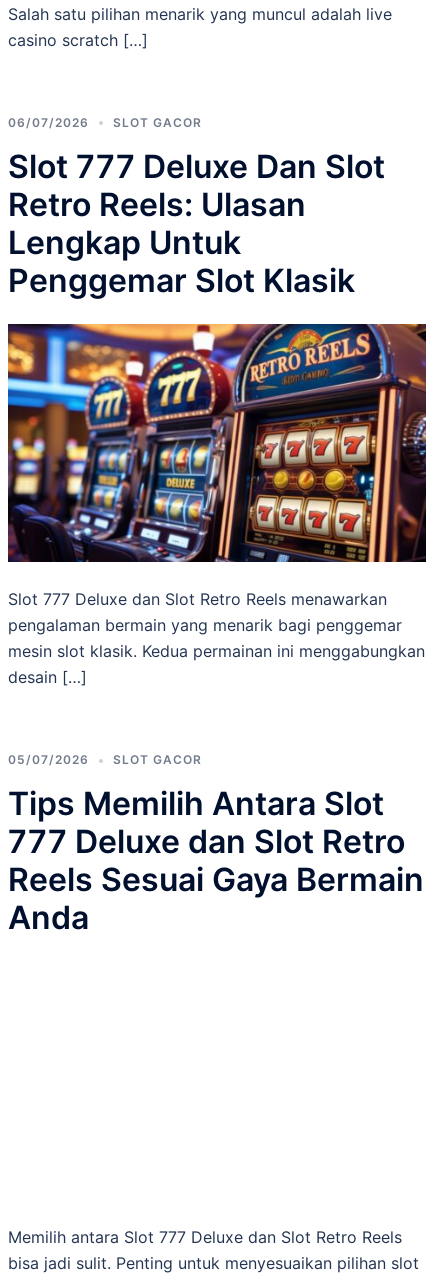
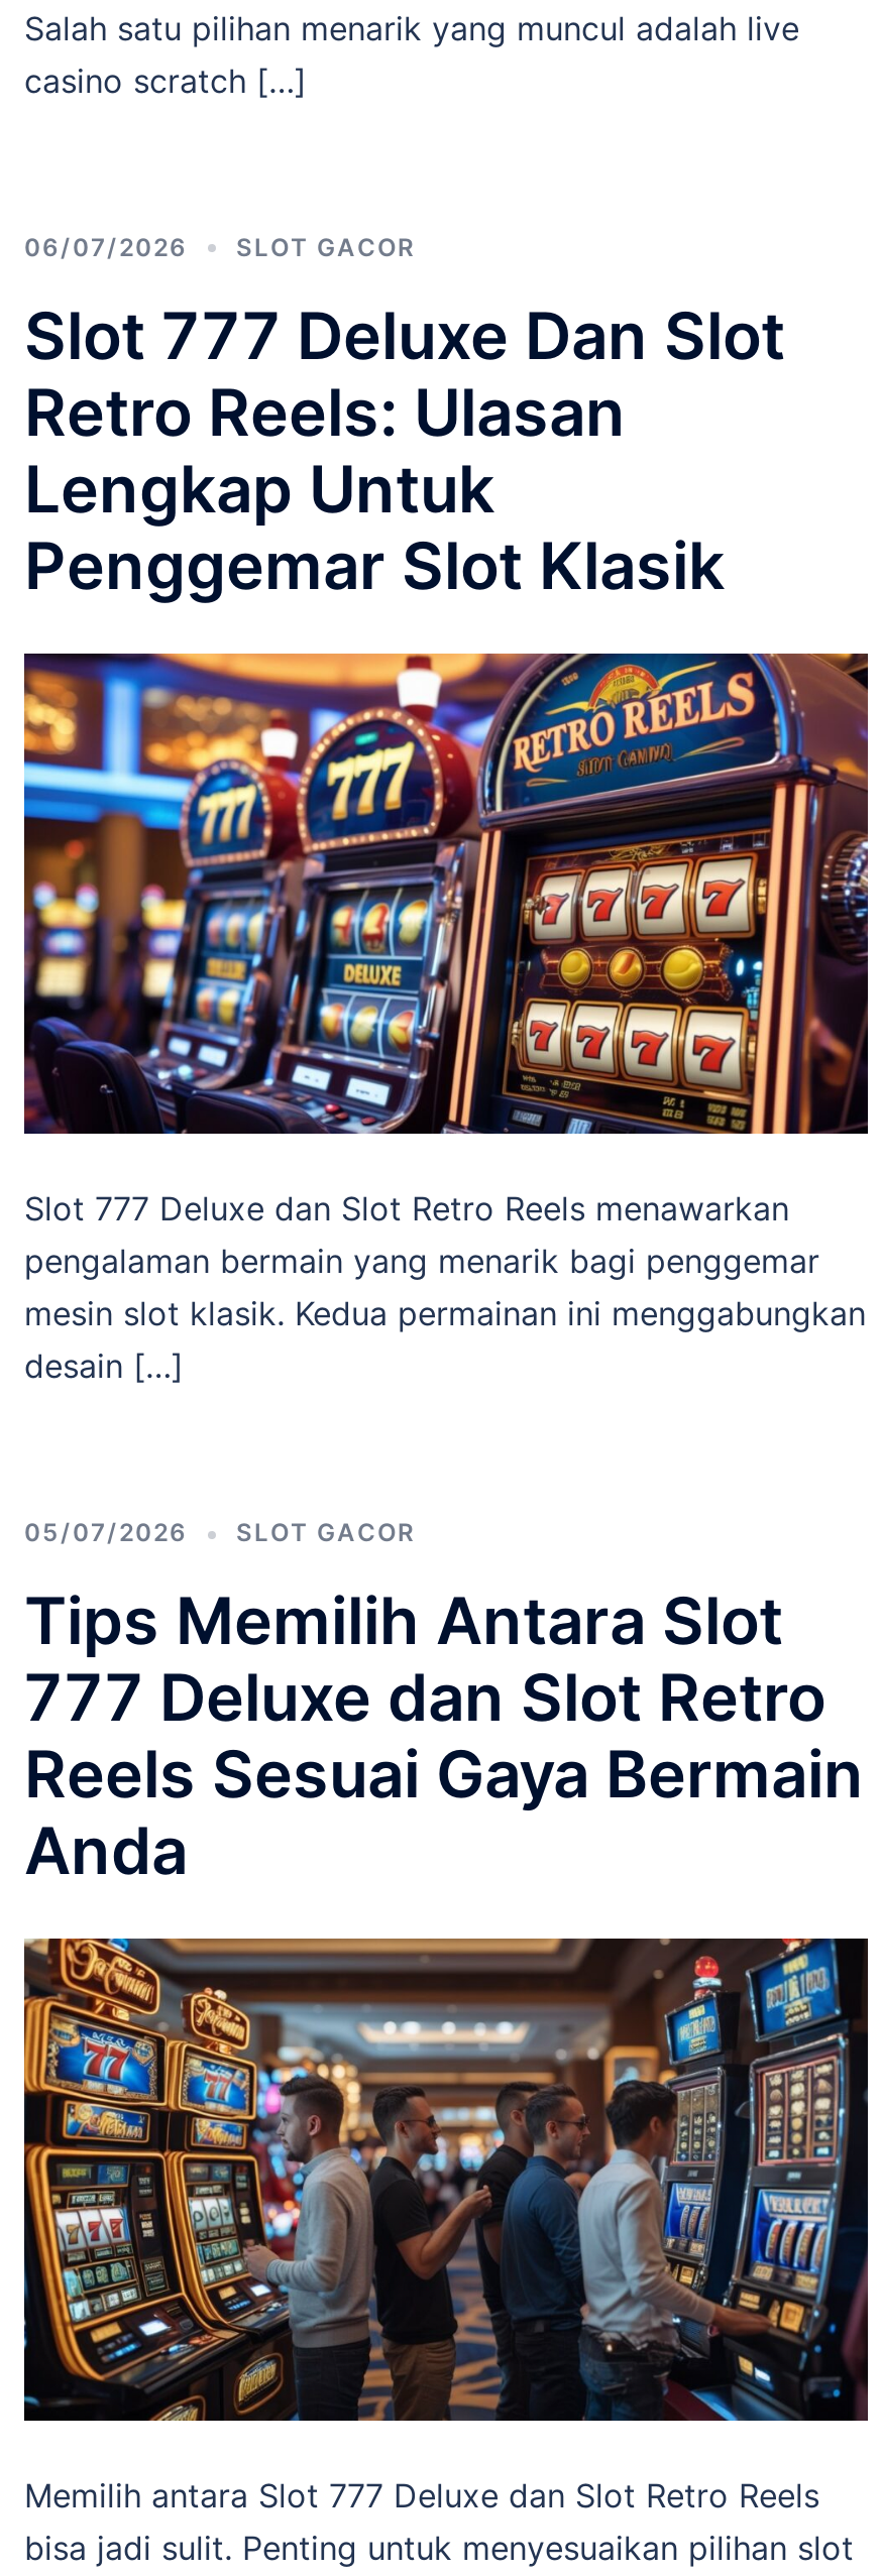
+ [image]
